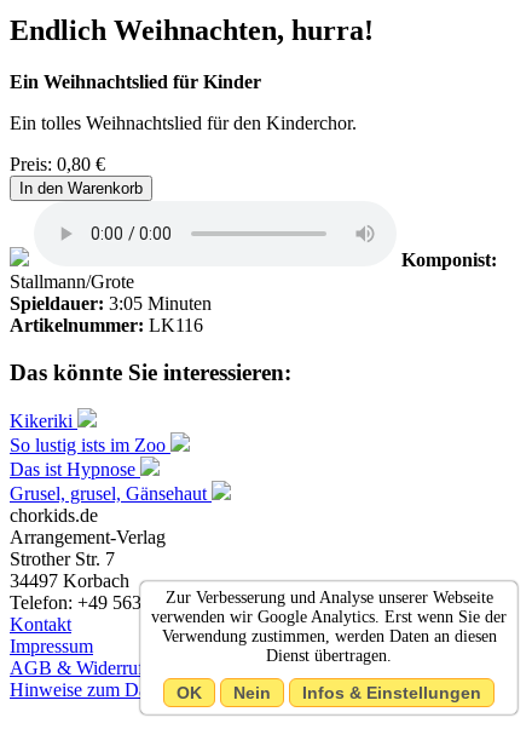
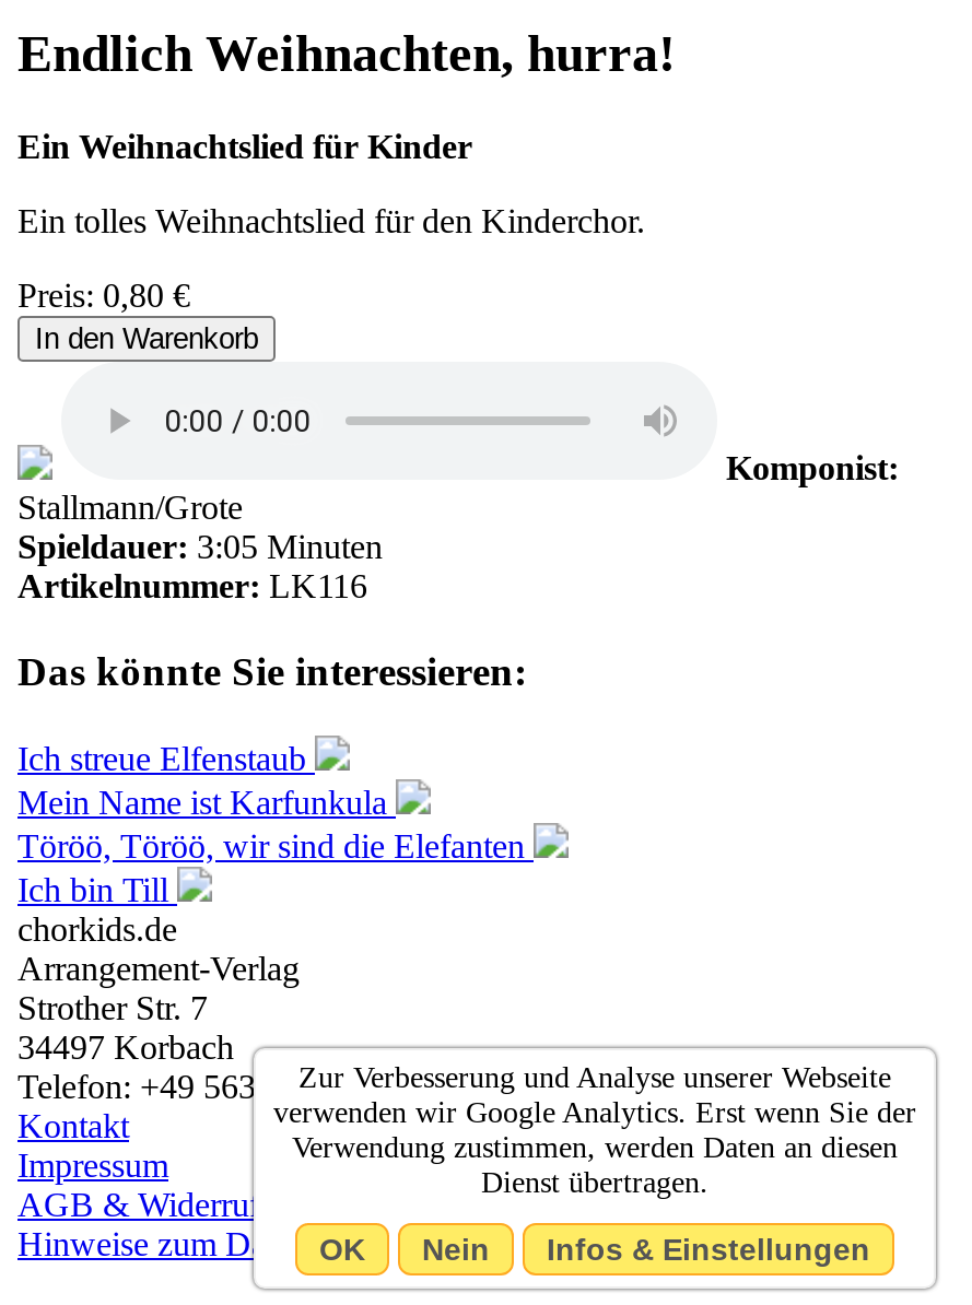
- Kikeriki
- So lustig ists im Zoo
- Das ist Hypnose
- Grusel, grusel, Gänsehaut
+ Ich streue Elfenstaub
+ Mein Name ist Karfunkula
+ Töröö, Töröö, wir sind die Elefanten
+ Ich bin Till
